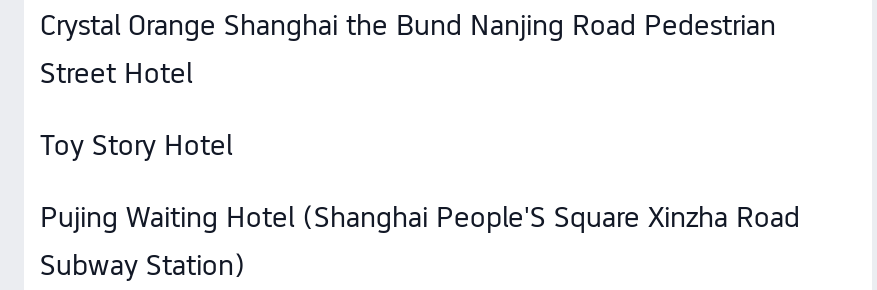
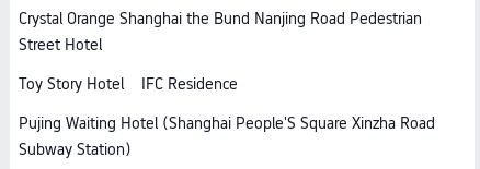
+ IFC Residence
